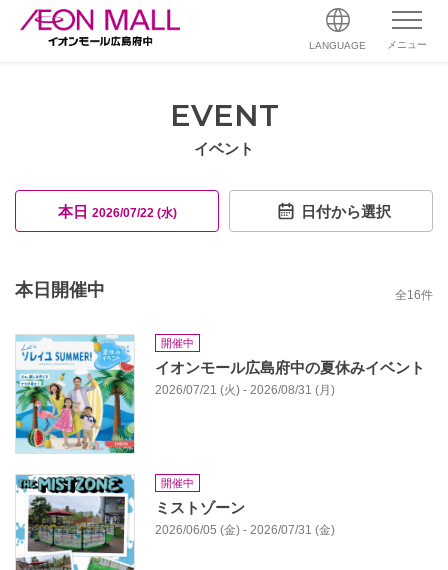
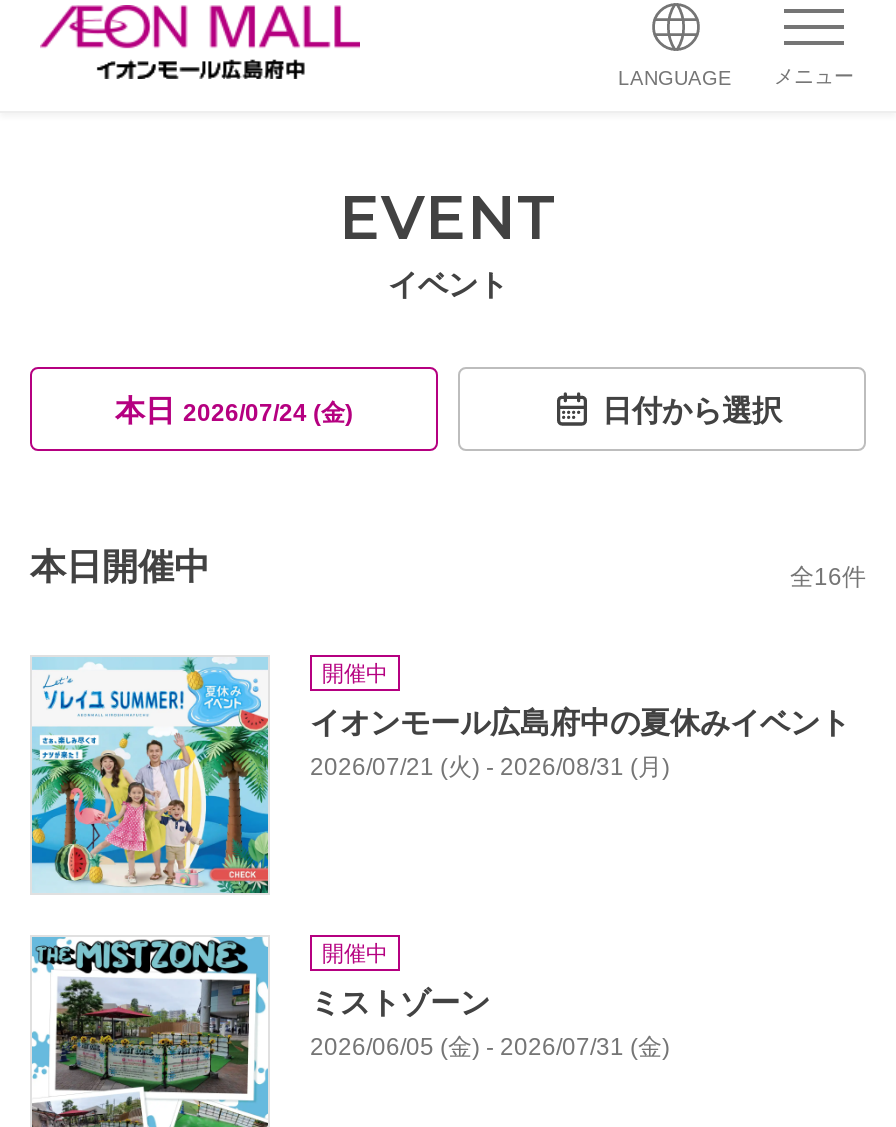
- 本日2026/07/22 (水)
+ 本日2026/07/24 (金)
